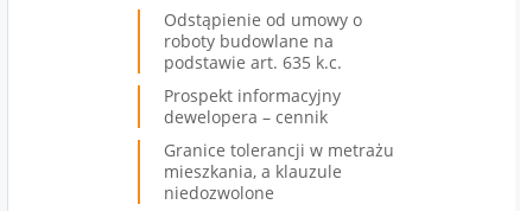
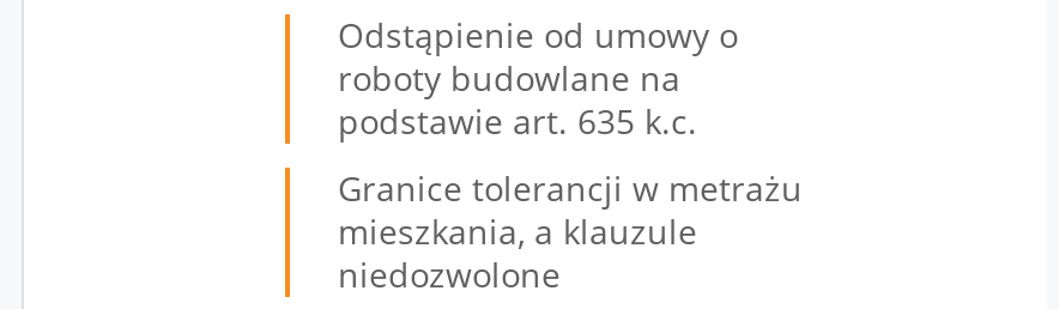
- Prospekt informacyjny
- dewelopera – cennik
